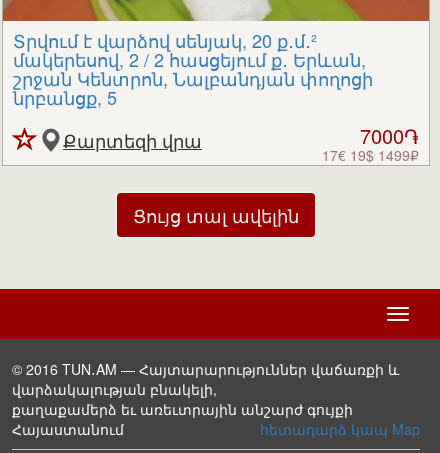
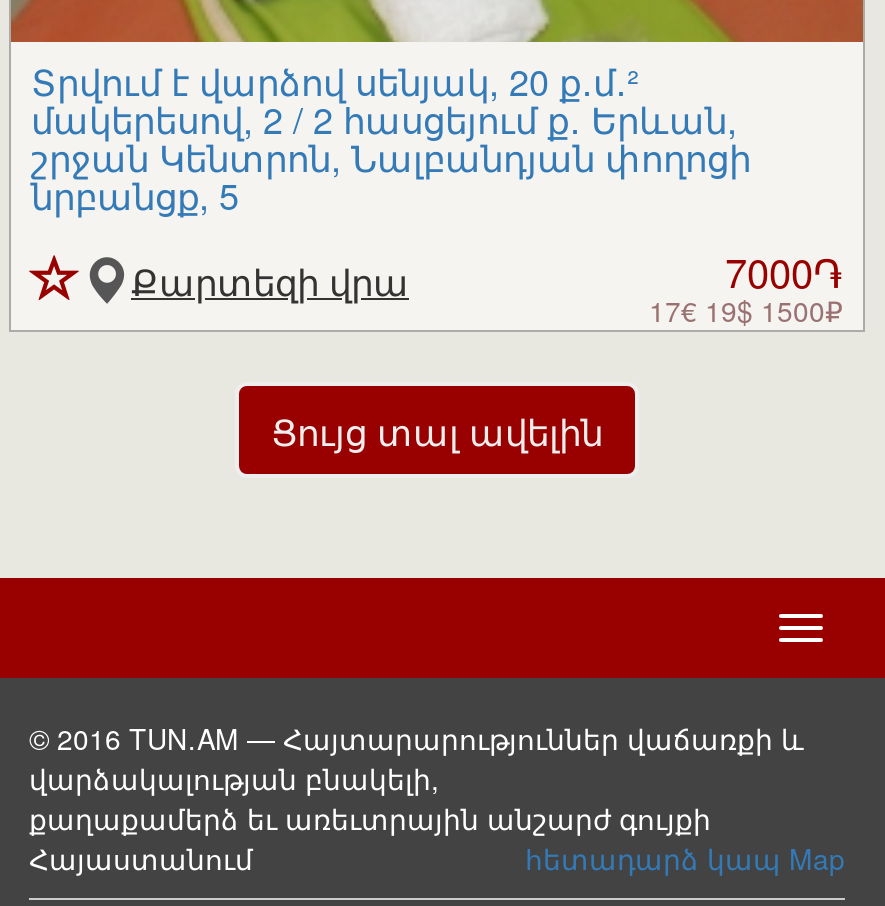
- 17€ 19$ 1499₽
+ 17€ 19$ 1500₽
